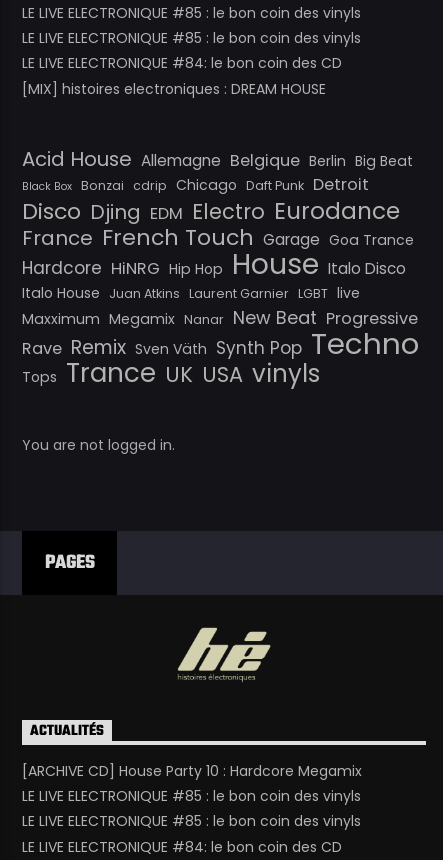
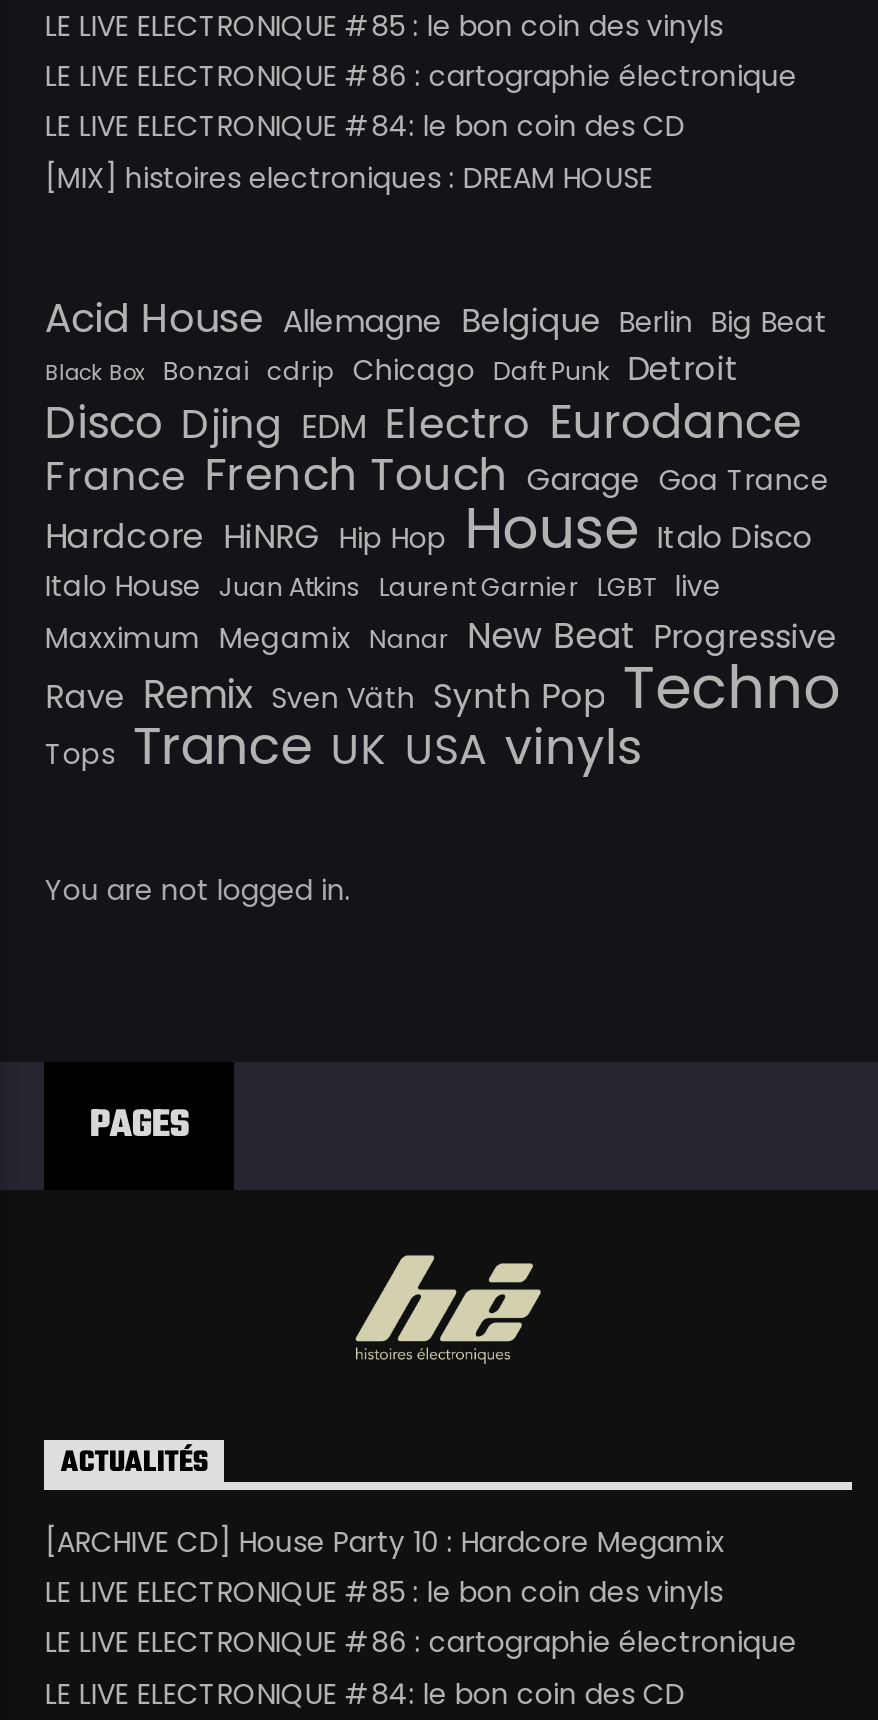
- LE LIVE ELECTRONIQUE #85 : le bon coin des vinyls
+ LE LIVE ELECTRONIQUE #86 : cartographie électronique

- LE LIVE ELECTRONIQUE #85 : le bon coin des vinyls
+ LE LIVE ELECTRONIQUE #86 : cartographie électronique
